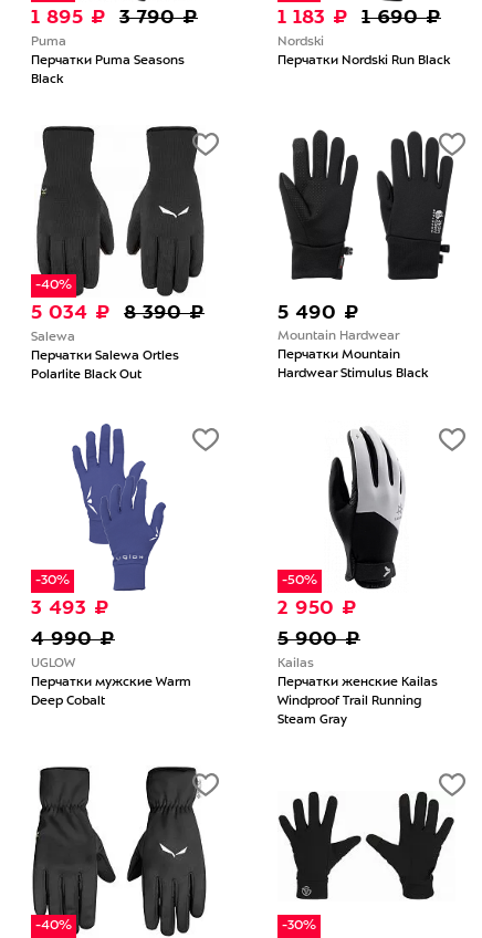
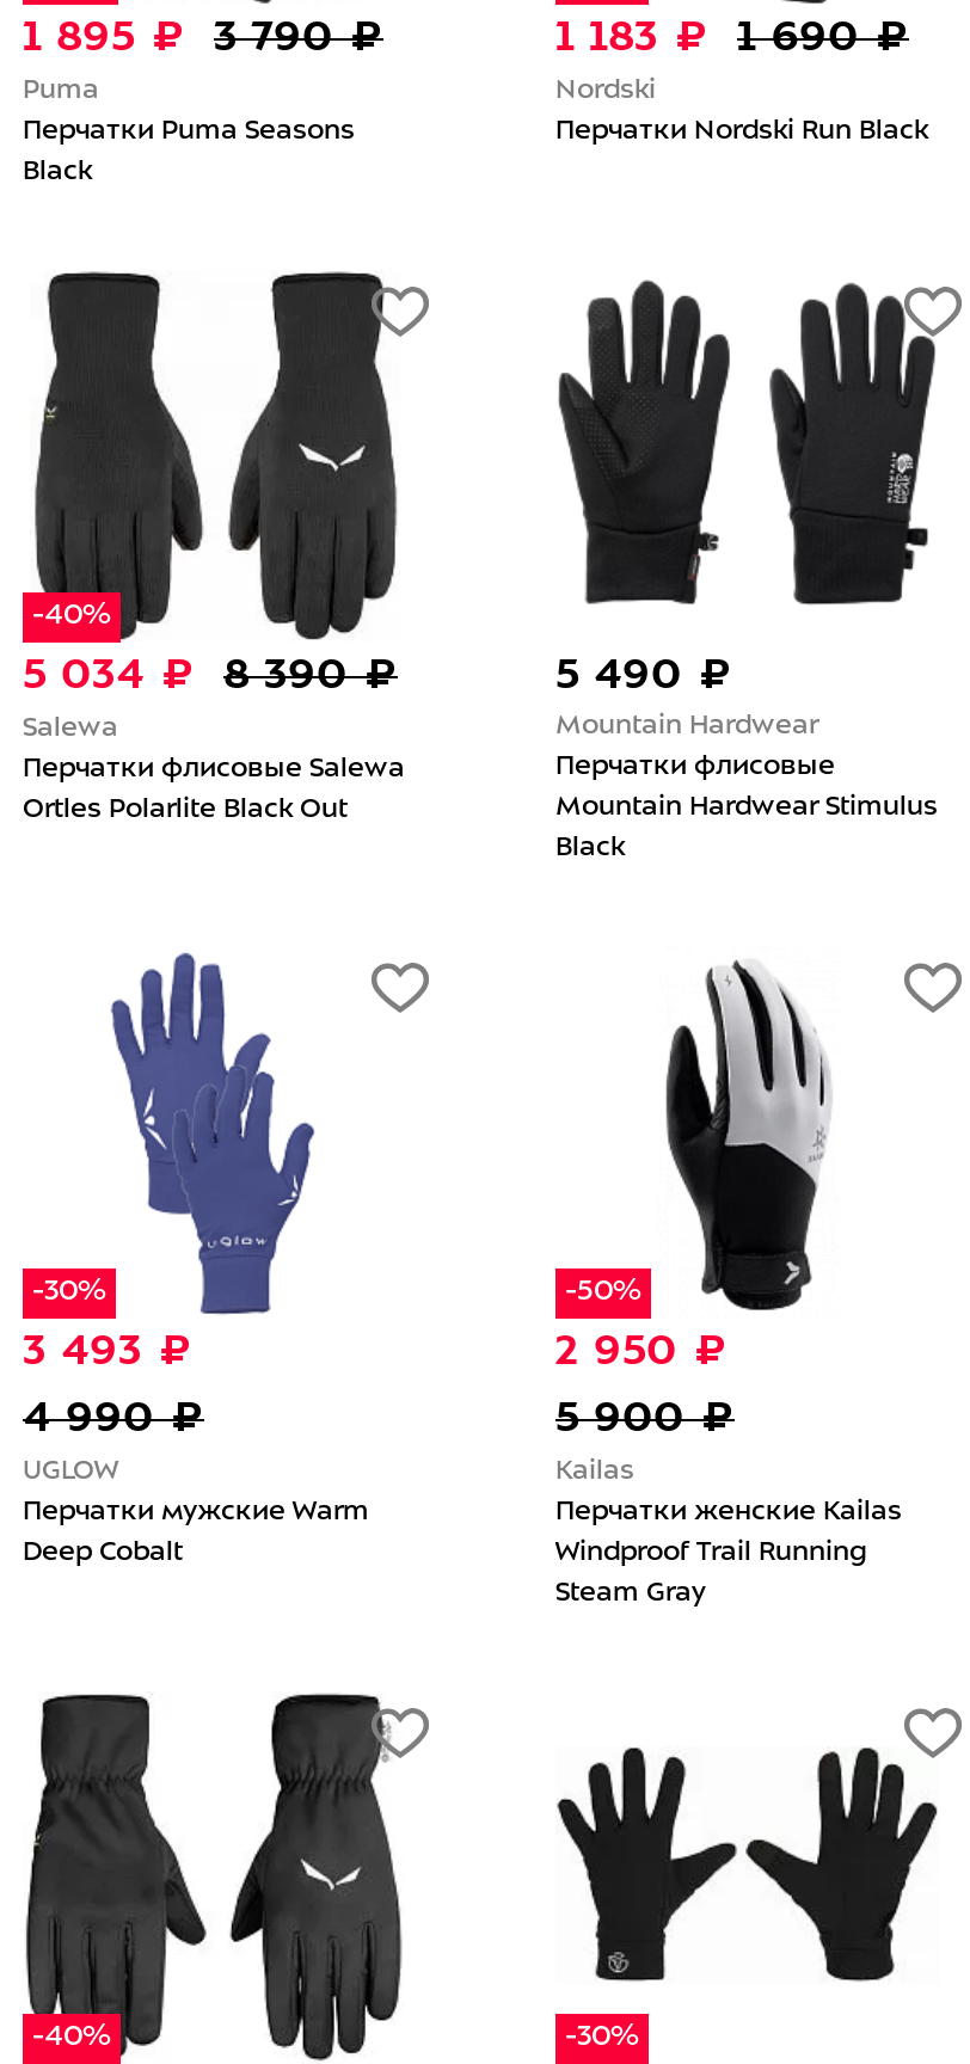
- Перчатки Salewa Ortles
+ Перчатки флисовые Salewa

- Перчатки Mountain
- Hardwear Stimulus Black
+ Перчатки флисовые
+ Mountain Hardwear Stimulus
+ Black

- Polarlite Black Out
+ Ortles Polarlite Black Out
